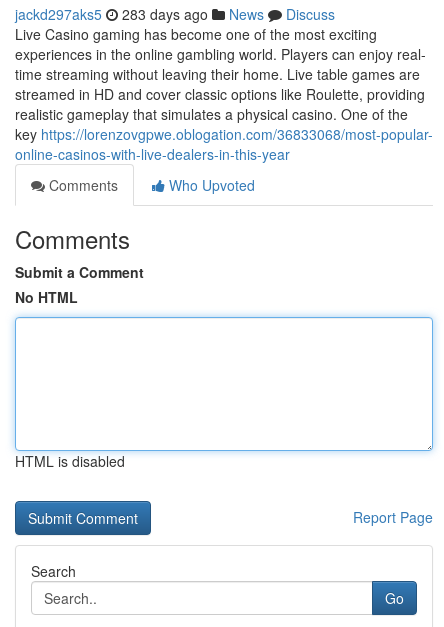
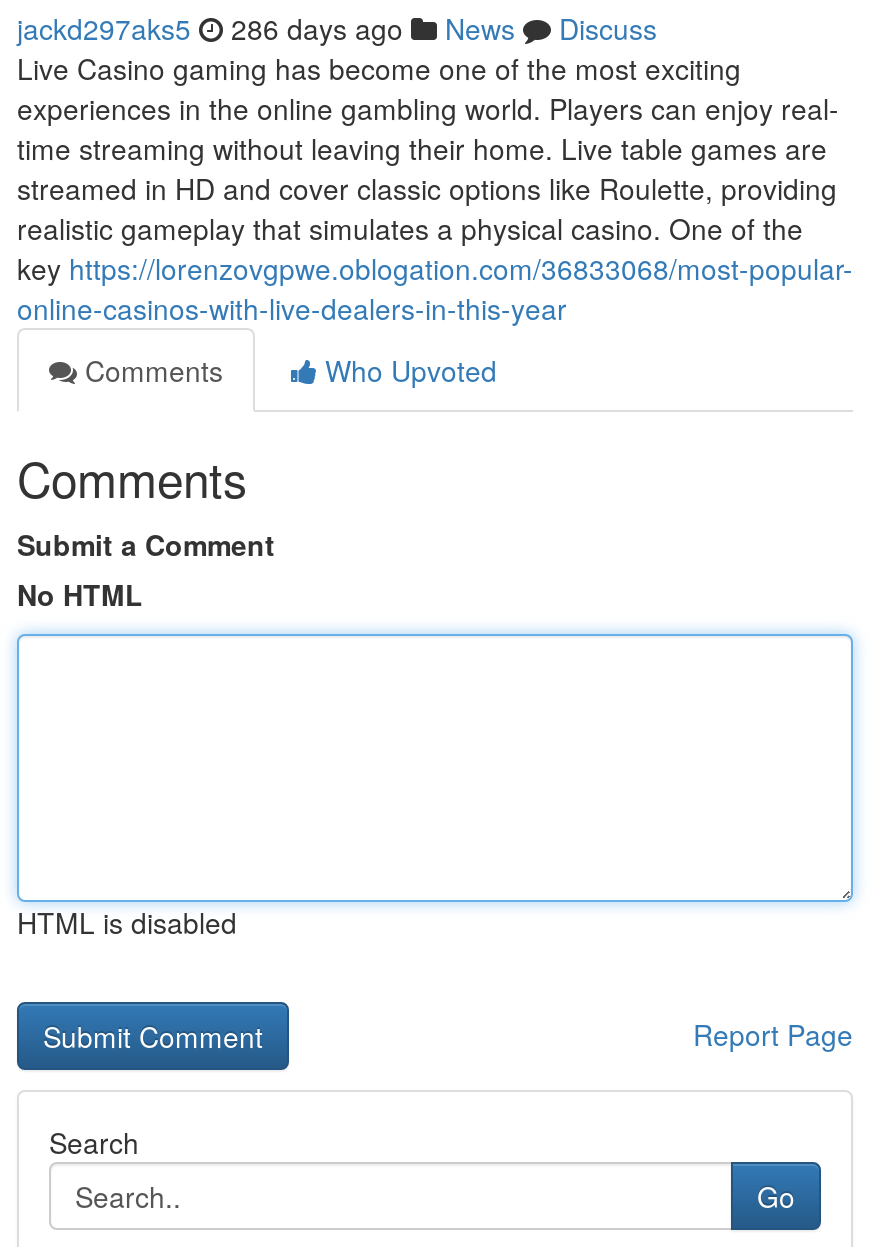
- jackd297aks5 283 days ago News Discuss
+ jackd297aks5 286 days ago News Discuss
